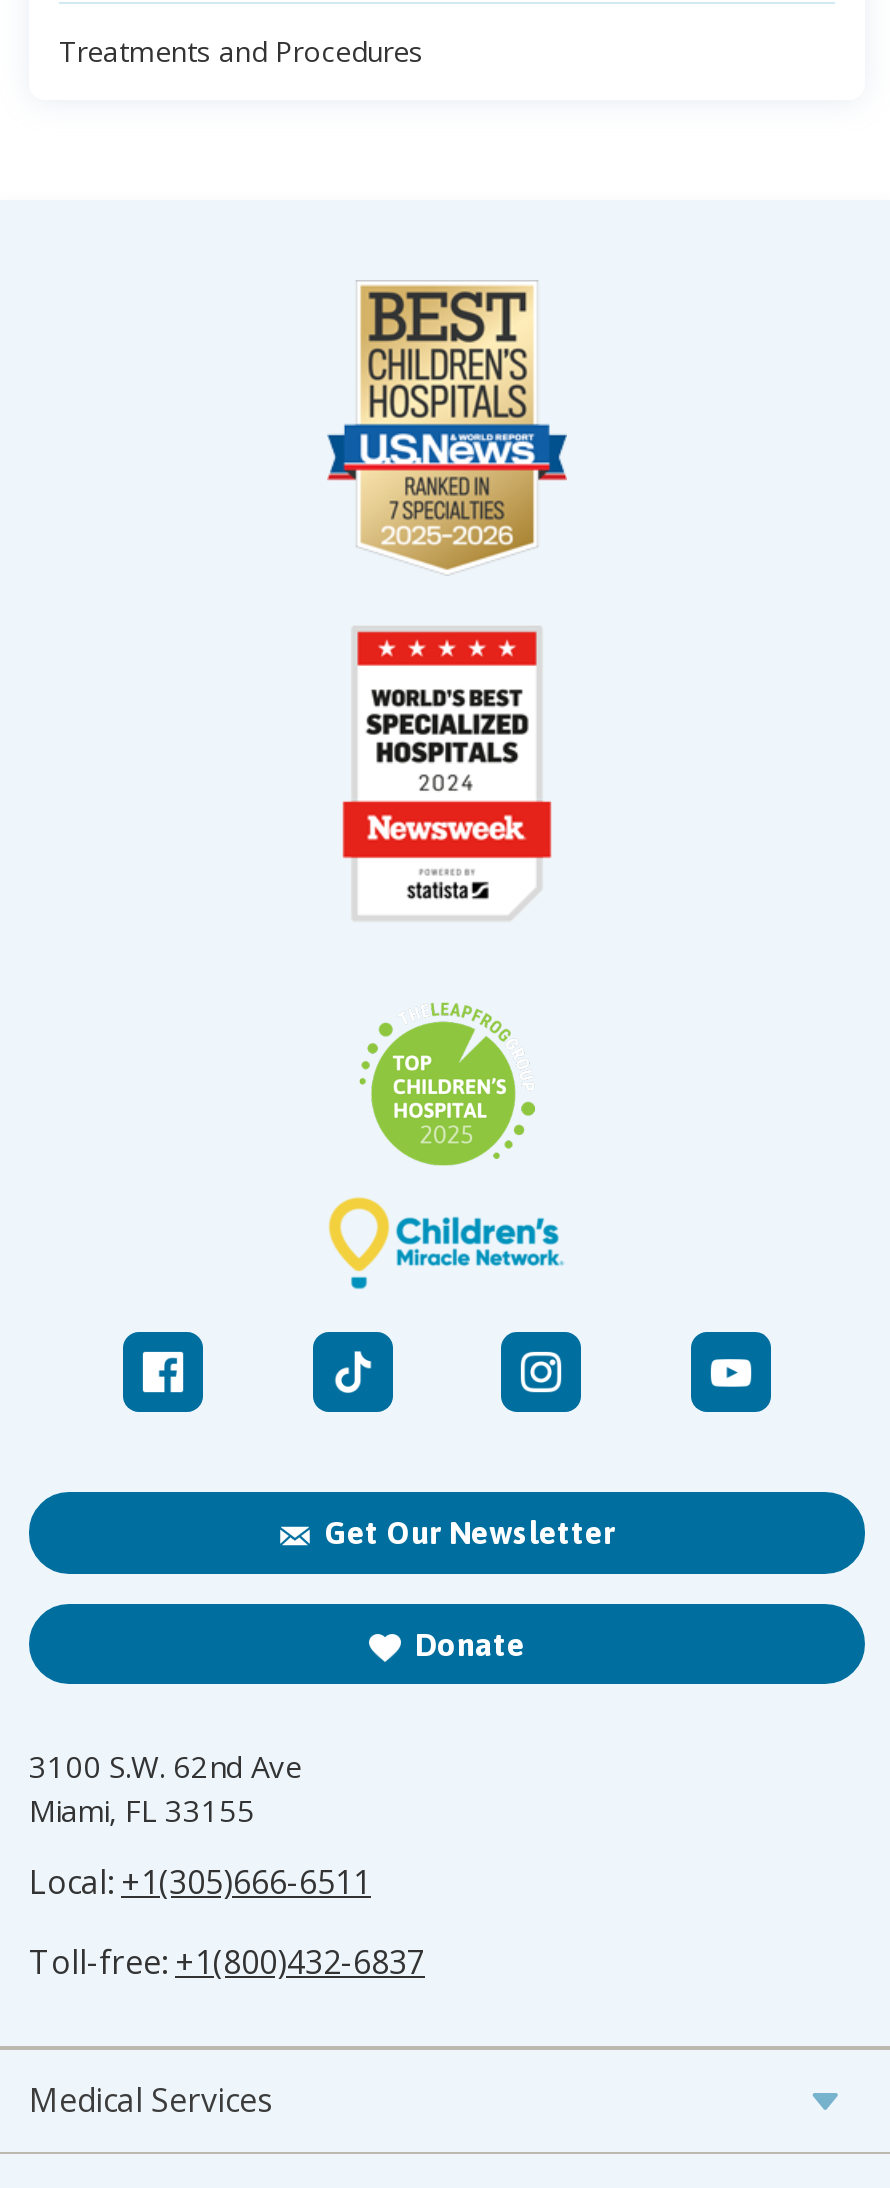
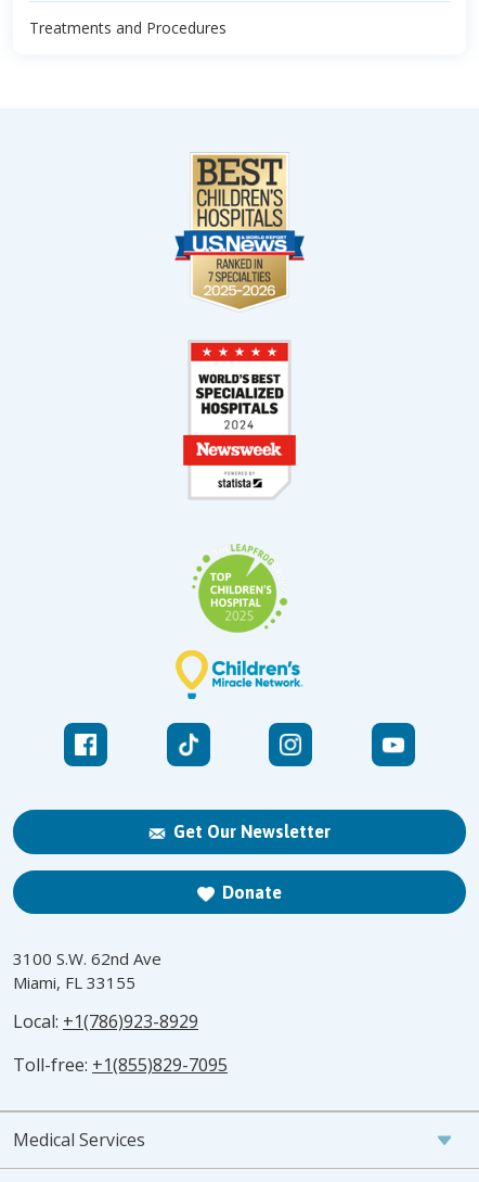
- Local: +1(305)666-6511
+ Local: +1(786)923-8929

- Toll-free: +1(800)432-6837
+ Toll-free: +1(855)829-7095
